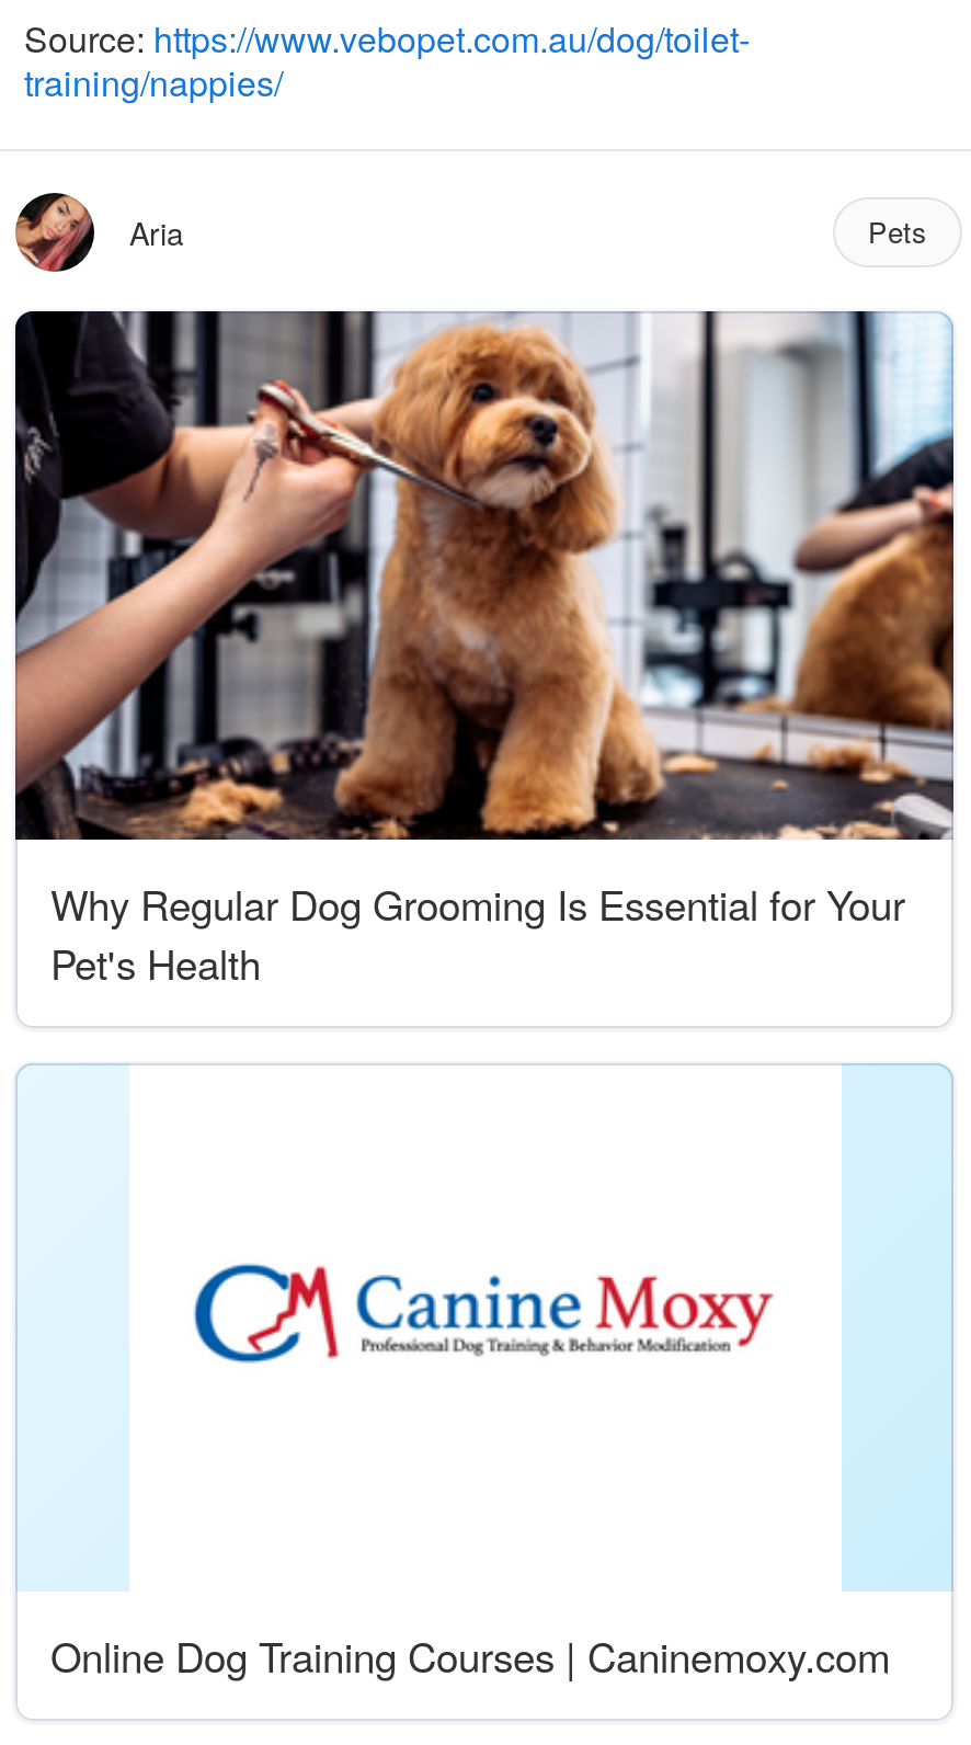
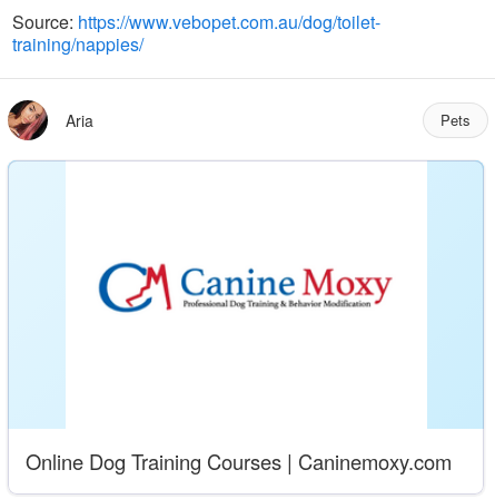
- [image]
- Why Regular Dog Grooming Is Essential for Your
- Pet's Health
